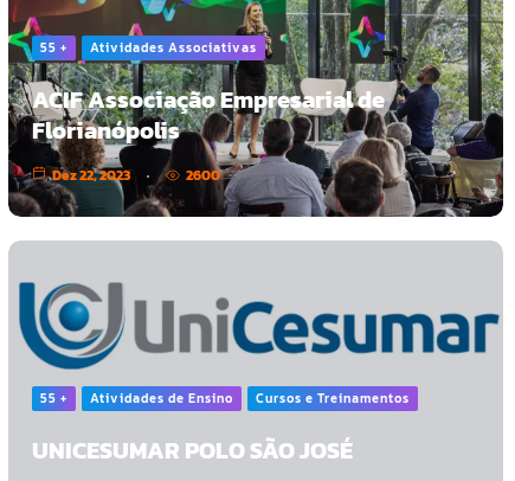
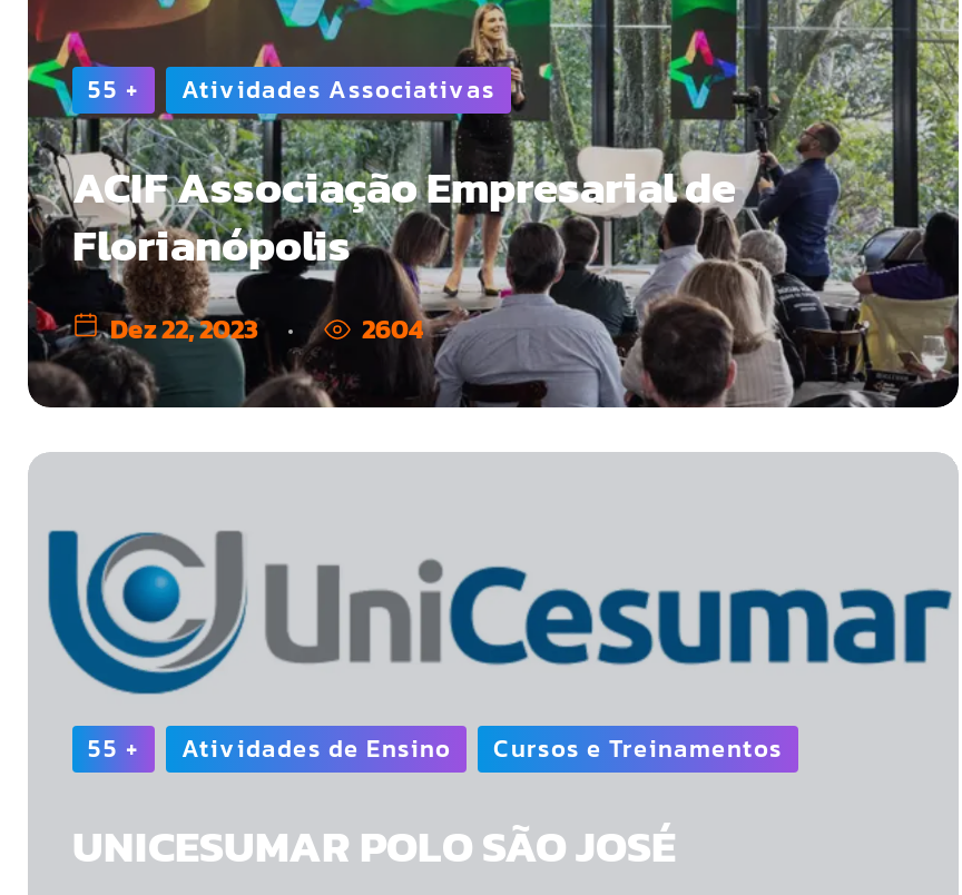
- 2600
+ 2604
